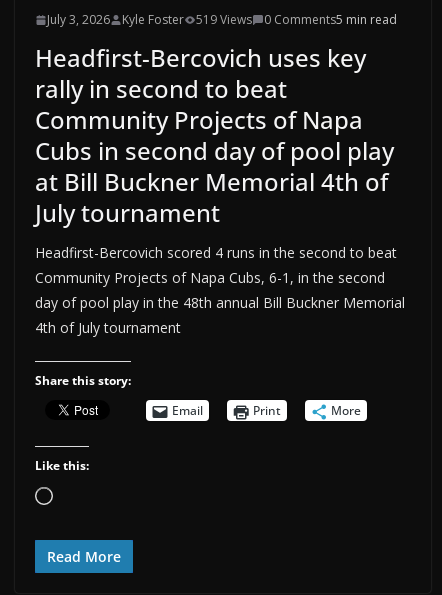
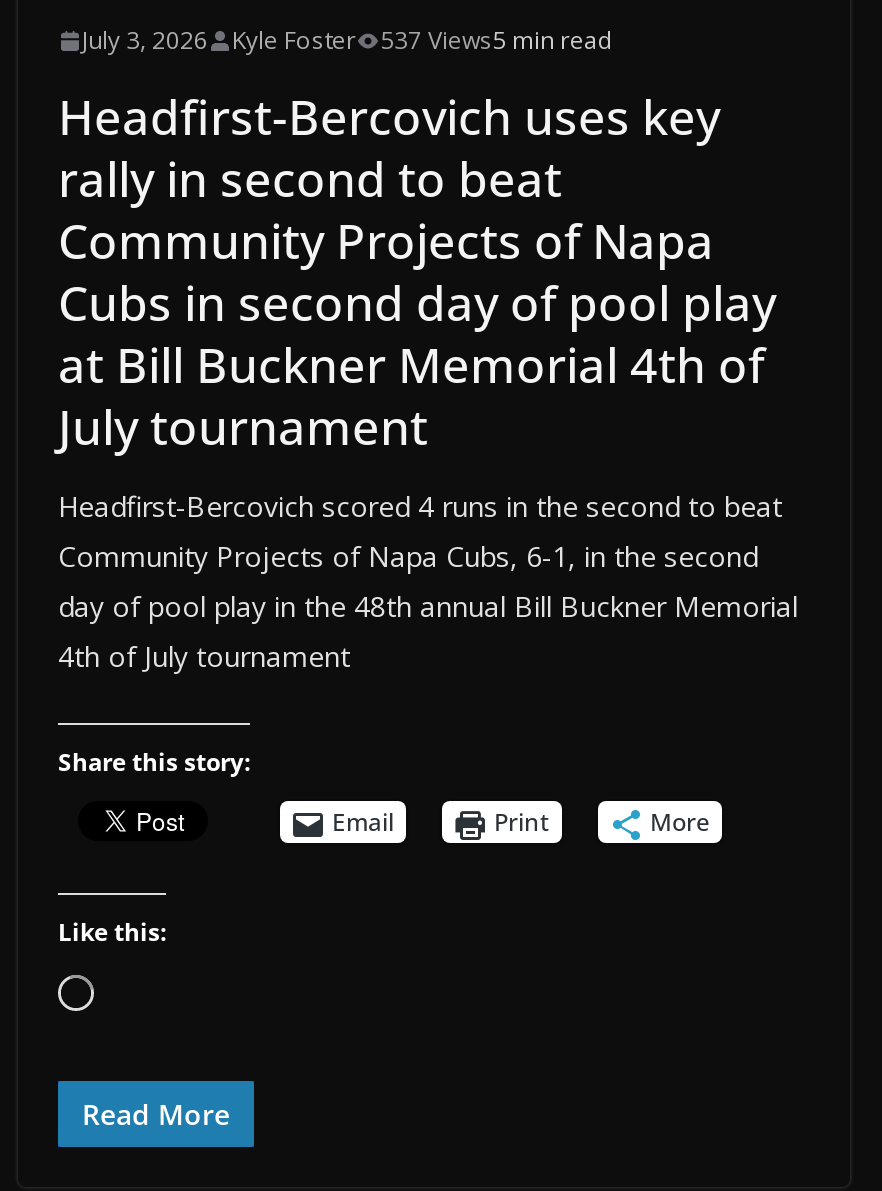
- 519 Views
- 0 Comments5 min read
+ 537 Views5 min read
